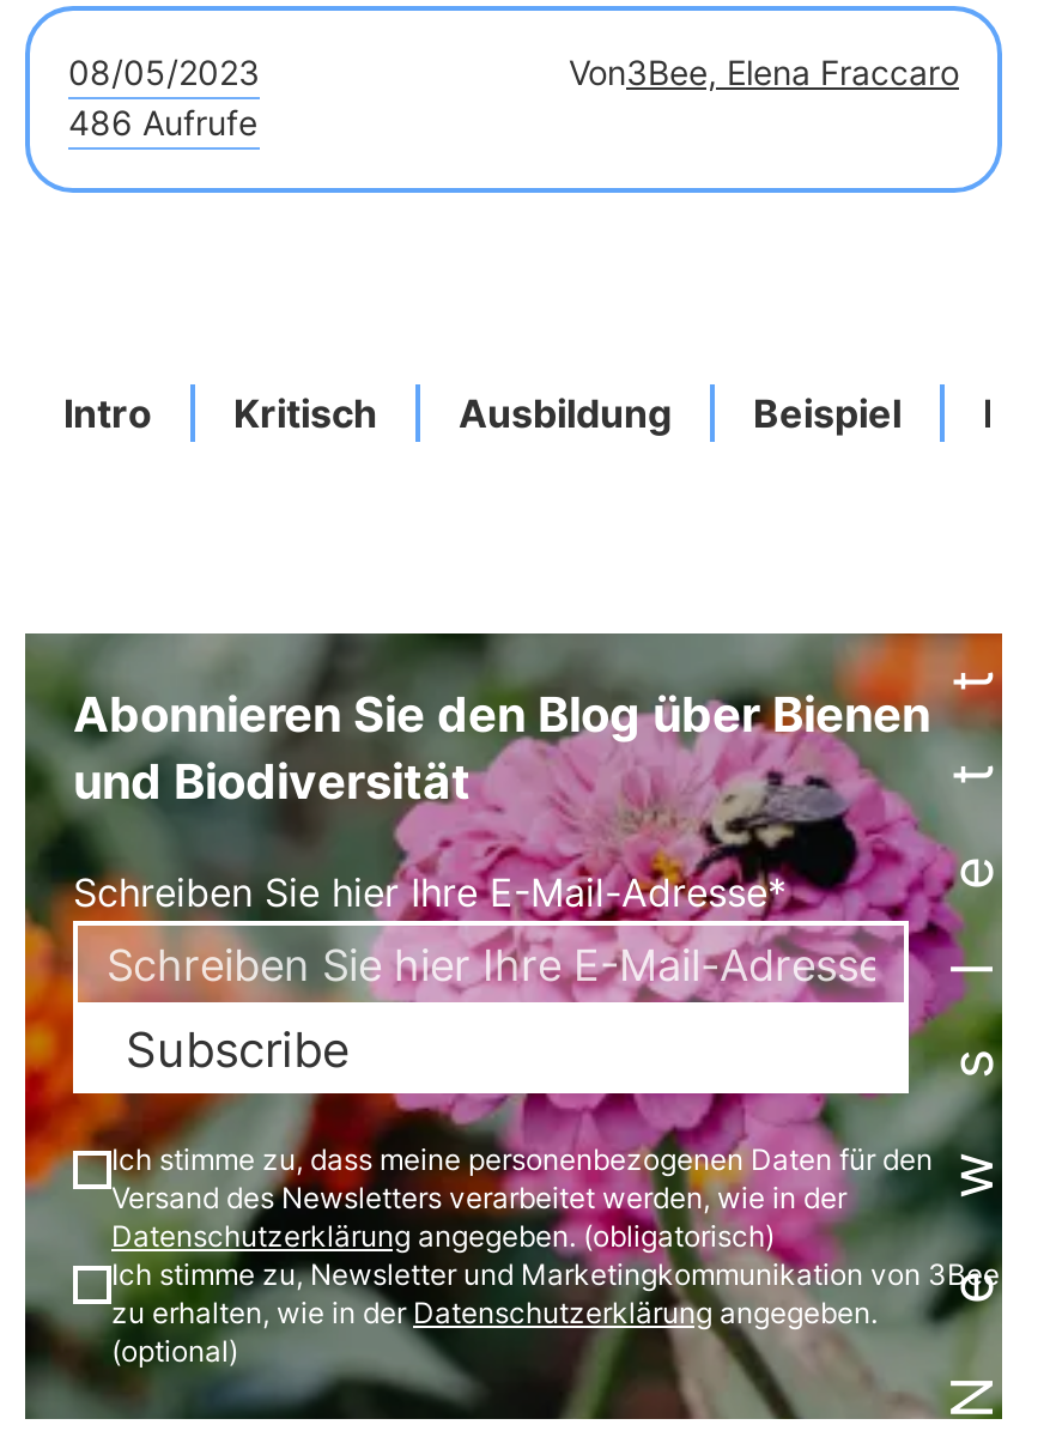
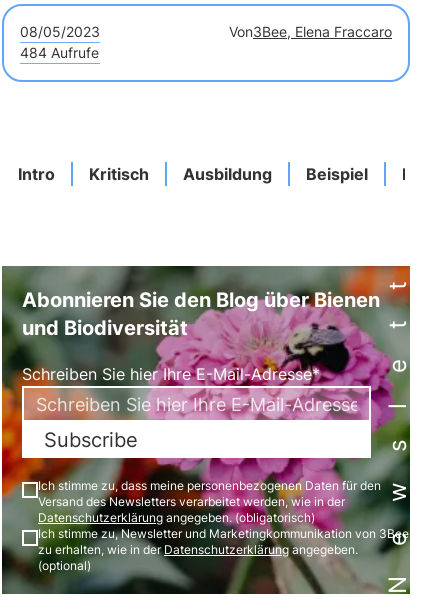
- 486 Aufrufe
+ 484 Aufrufe
